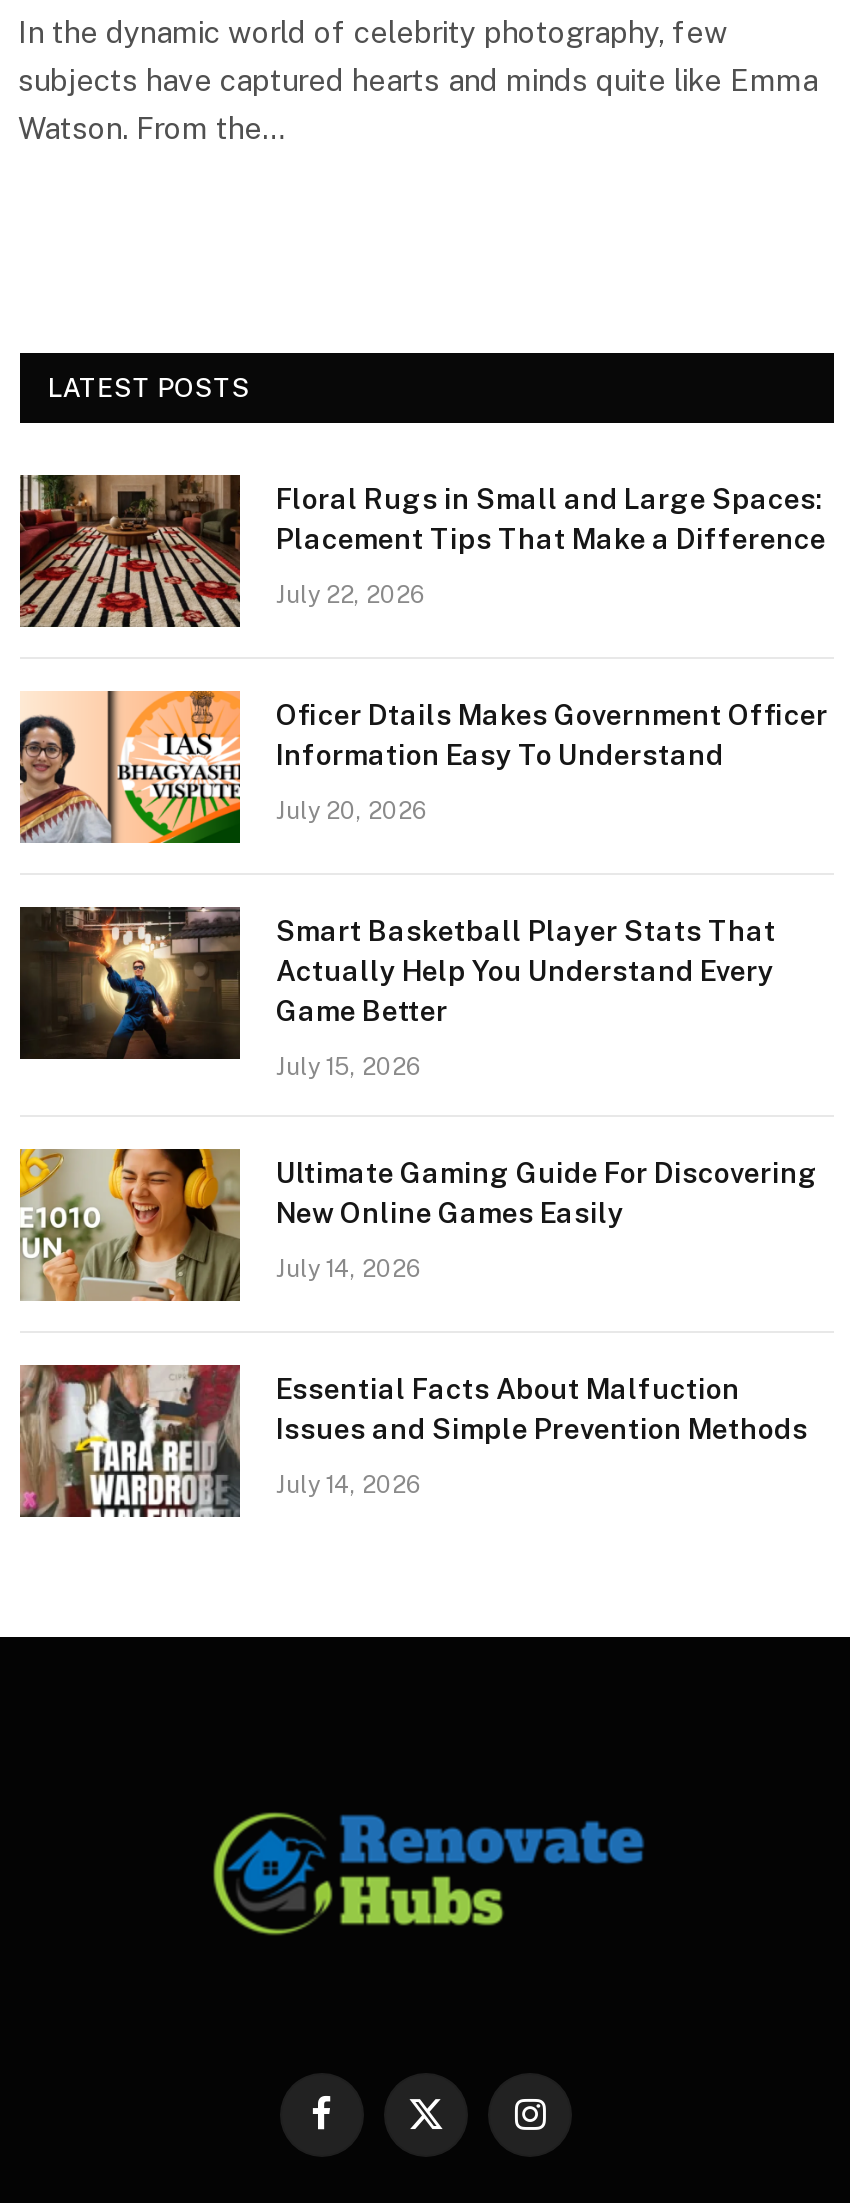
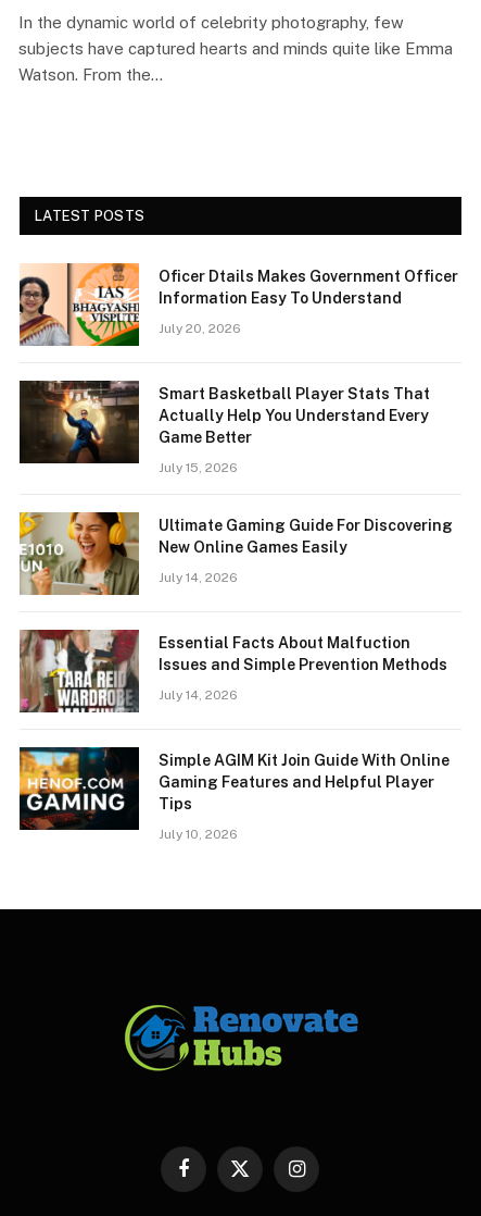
- [image]
- Floral Rugs in Small and Large Spaces:
- Placement Tips That Make a Difference
- July 22, 2026

moved up: [image] | Oficer Dtails Makes Government Officer | Information Easy To Understand | ... | Issues and Simple Prevention Methods | July 14, 2026

+ [image]
+ Simple AGIM Kit Join Guide With Online
+ Gaming Features and Helpful Player
+ Tips
+ July 10, 2026
